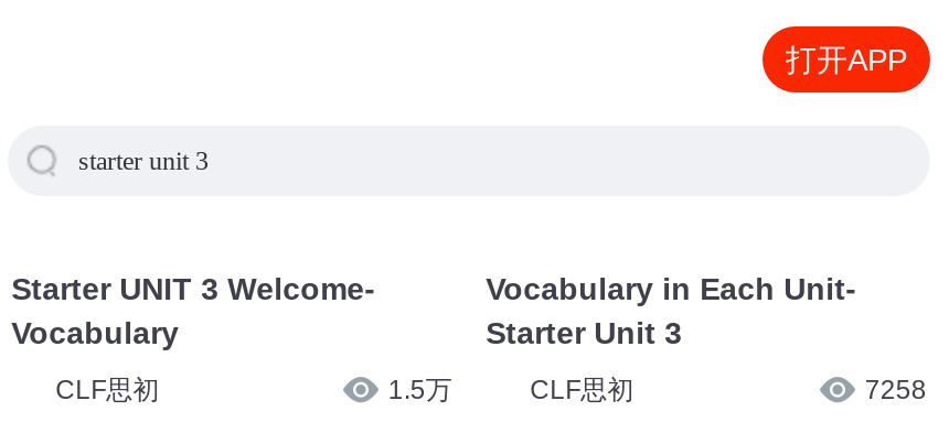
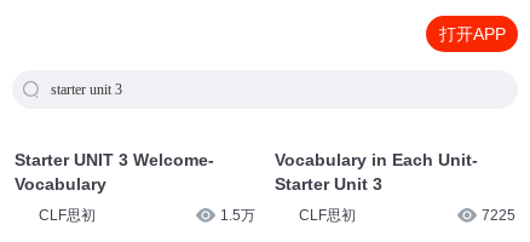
- 7258
+ 7225
